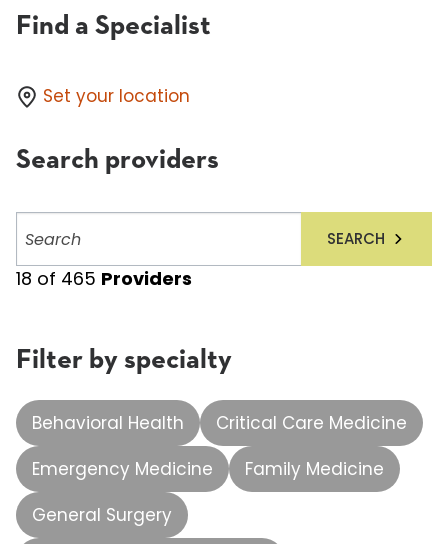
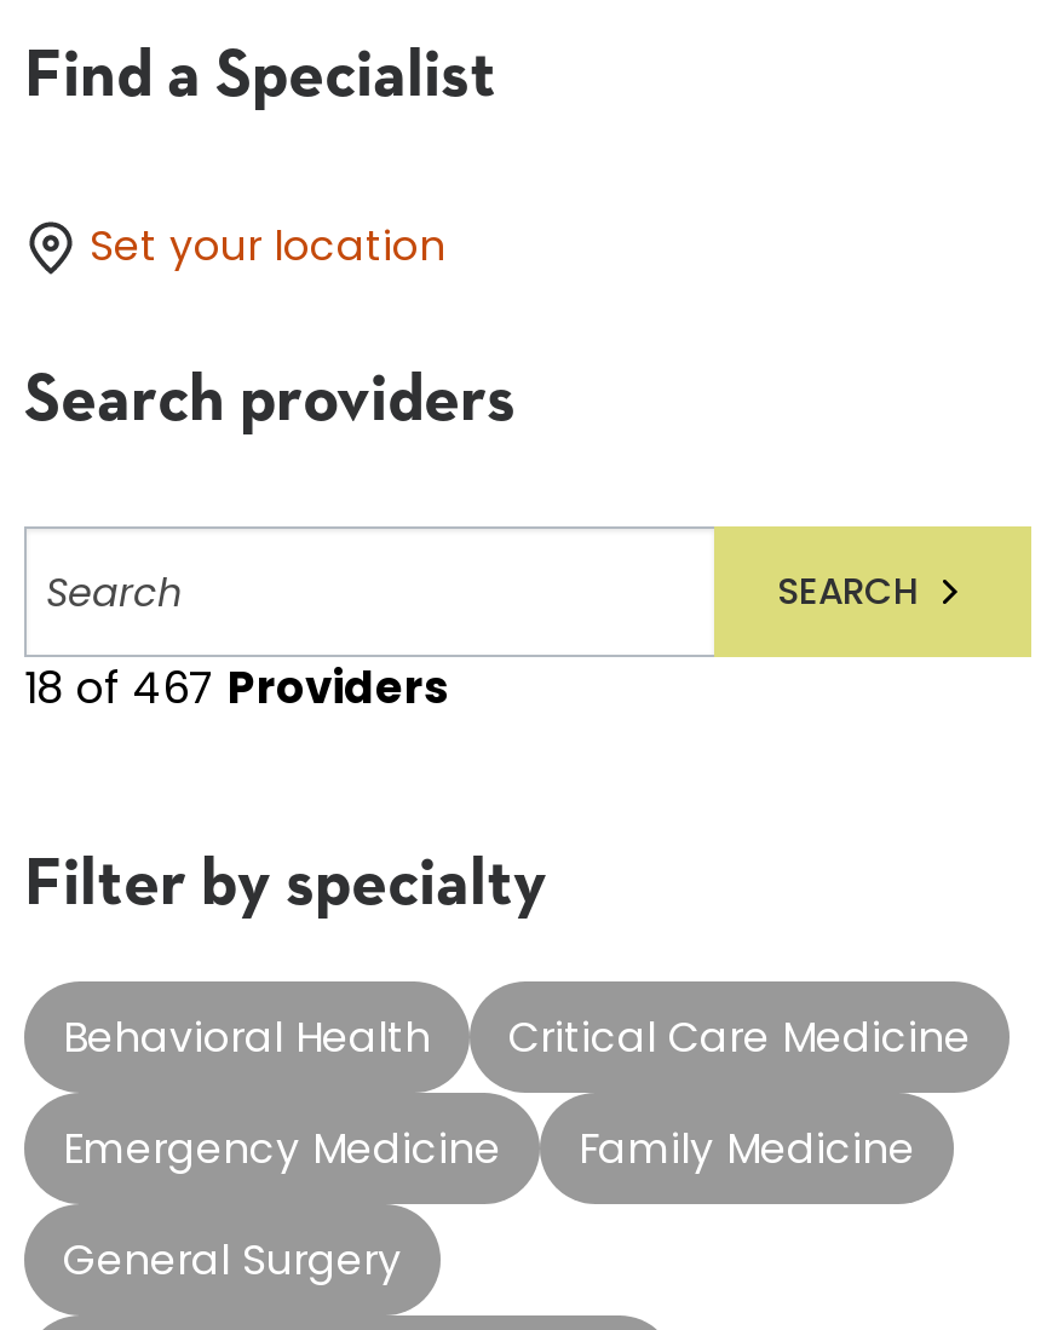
- 18 of 465 Providers
+ 18 of 467 Providers
